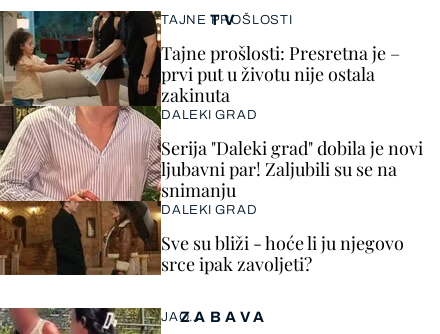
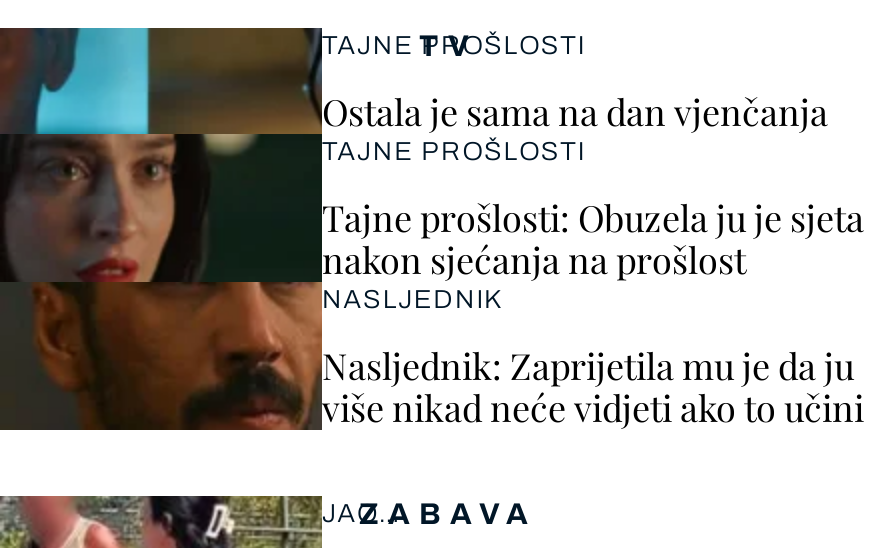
- [image]
- Tajne prošlosti: Presretna je –
- prvi put u životu nije ostala
- zakinuta
- DALEKI GRAD
+ [image]
+ Ostala je sama na dan vjenčanja
+ TAJNE PROŠLOSTI

- Serija "Daleki grad" dobila je novi
- ljubavni par! Zaljubili su se na
- snimanju
- DALEKI GRAD
+ Tajne prošlosti: Obuzela ju je sjeta
+ nakon sjećanja na prošlost
+ NASLJEDNIK

- Sve su bliži - hoće li ju njegovo
- srce ipak zavoljeti?
+ Nasljednik: Zaprijetila mu je da ju
+ više nikad neće vidjeti ako to učini
